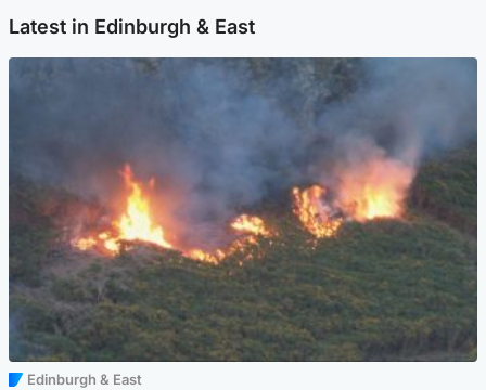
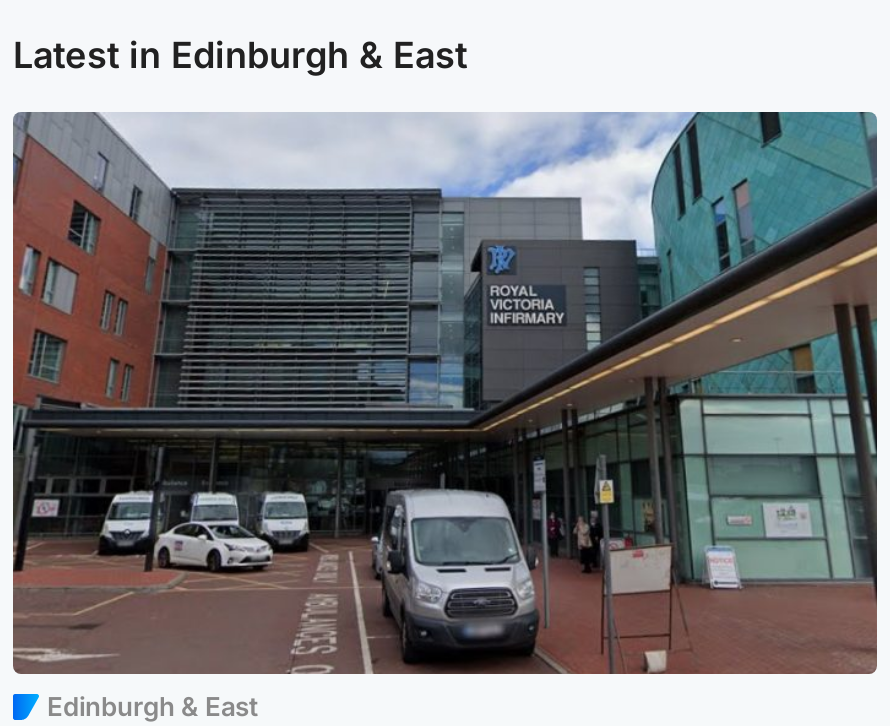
- [image]
+ [image]
